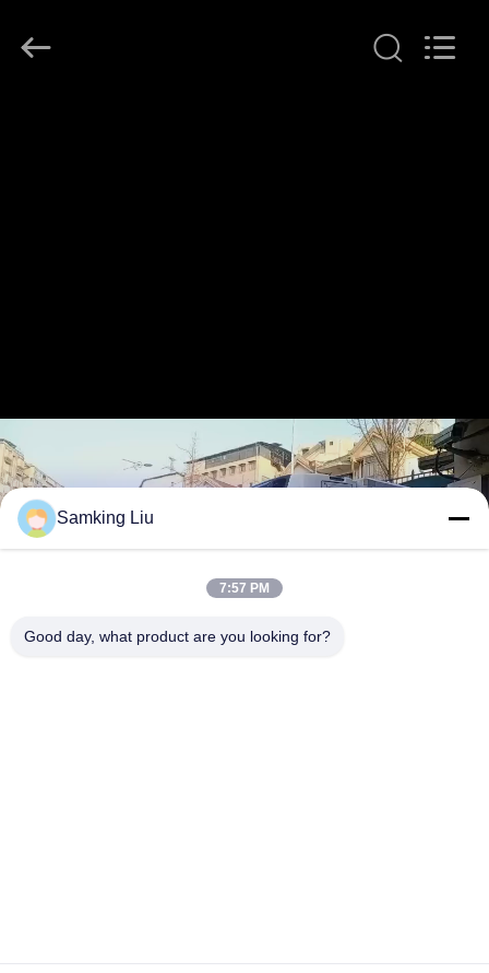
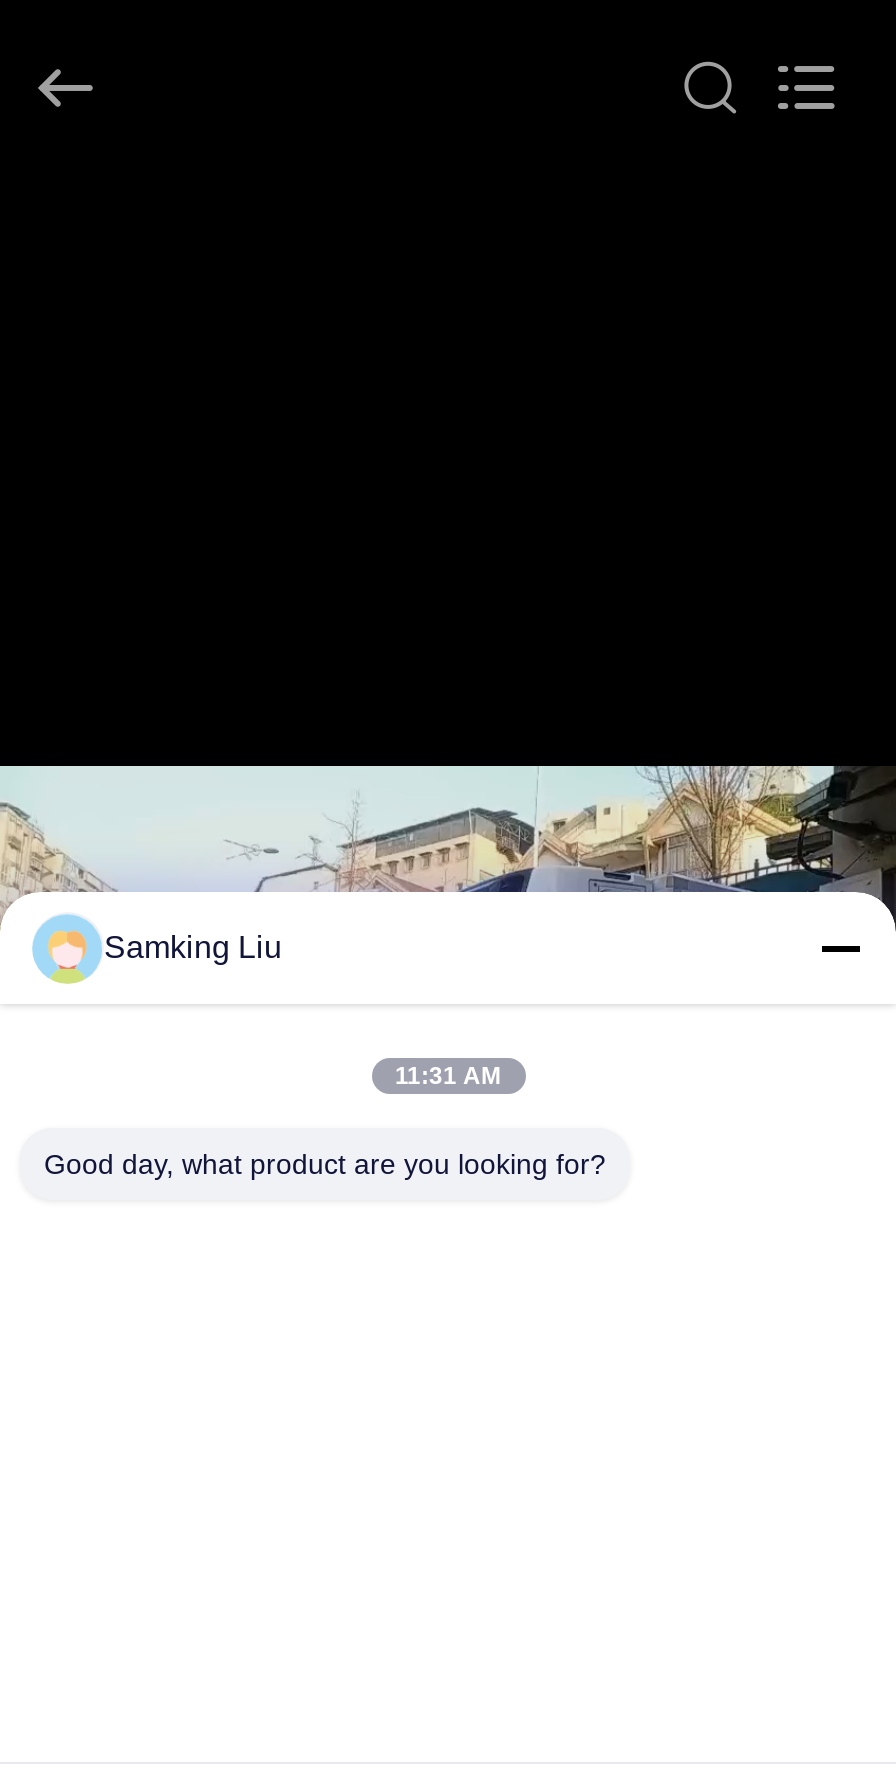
- 7:57 PM
+ 11:31 AM
